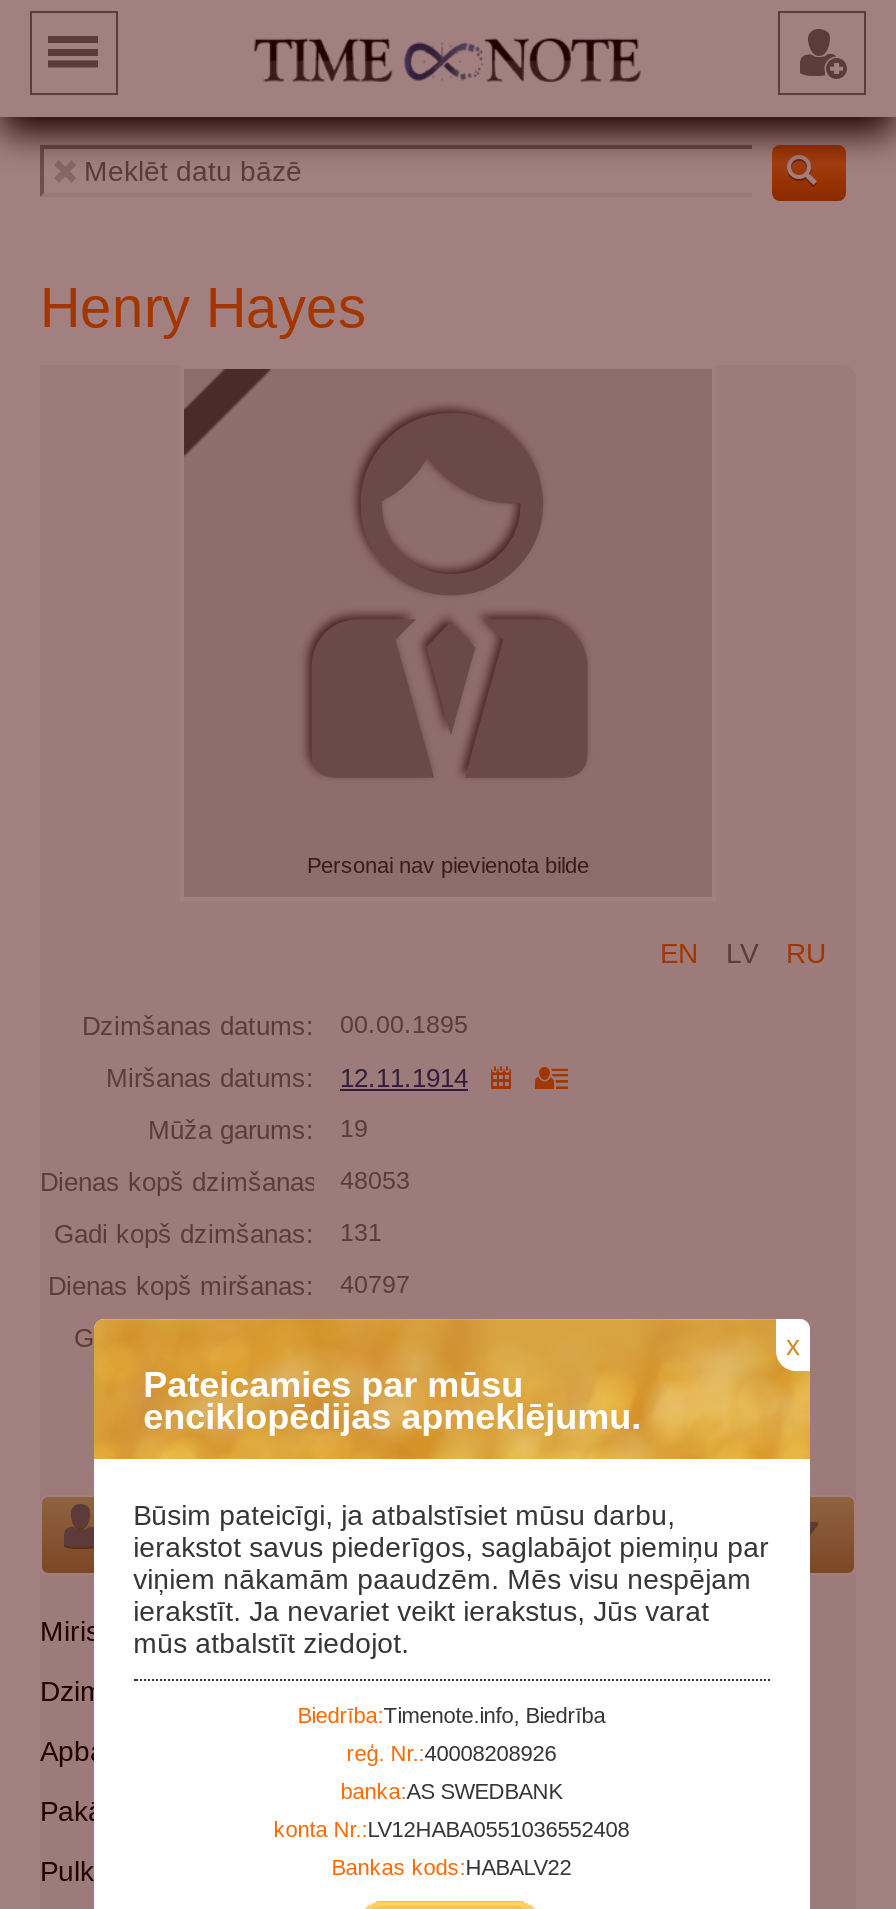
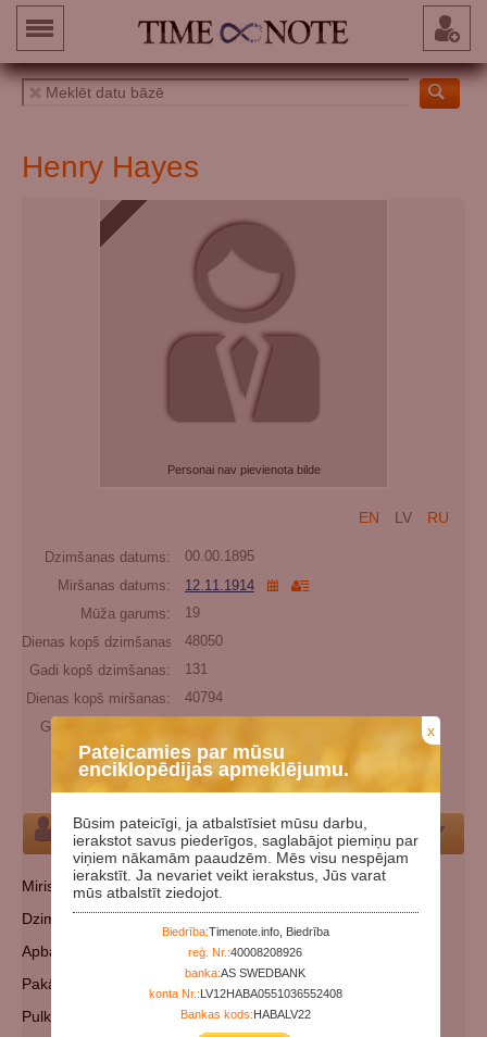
- Dienas kopš dzimšanas: 48053
+ Dienas kopš dzimšanas: 48050

- Dienas kopš miršanas: 40797
+ Dienas kopš miršanas: 40794
